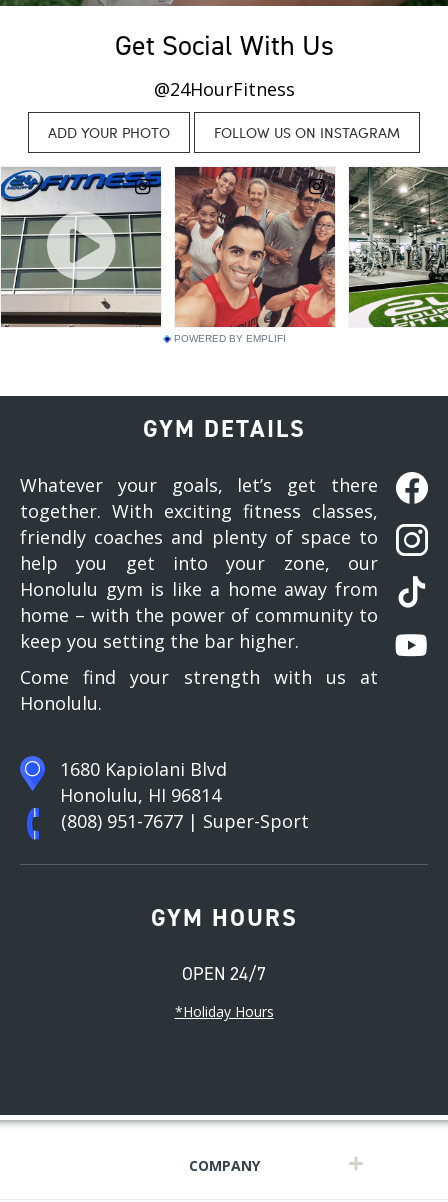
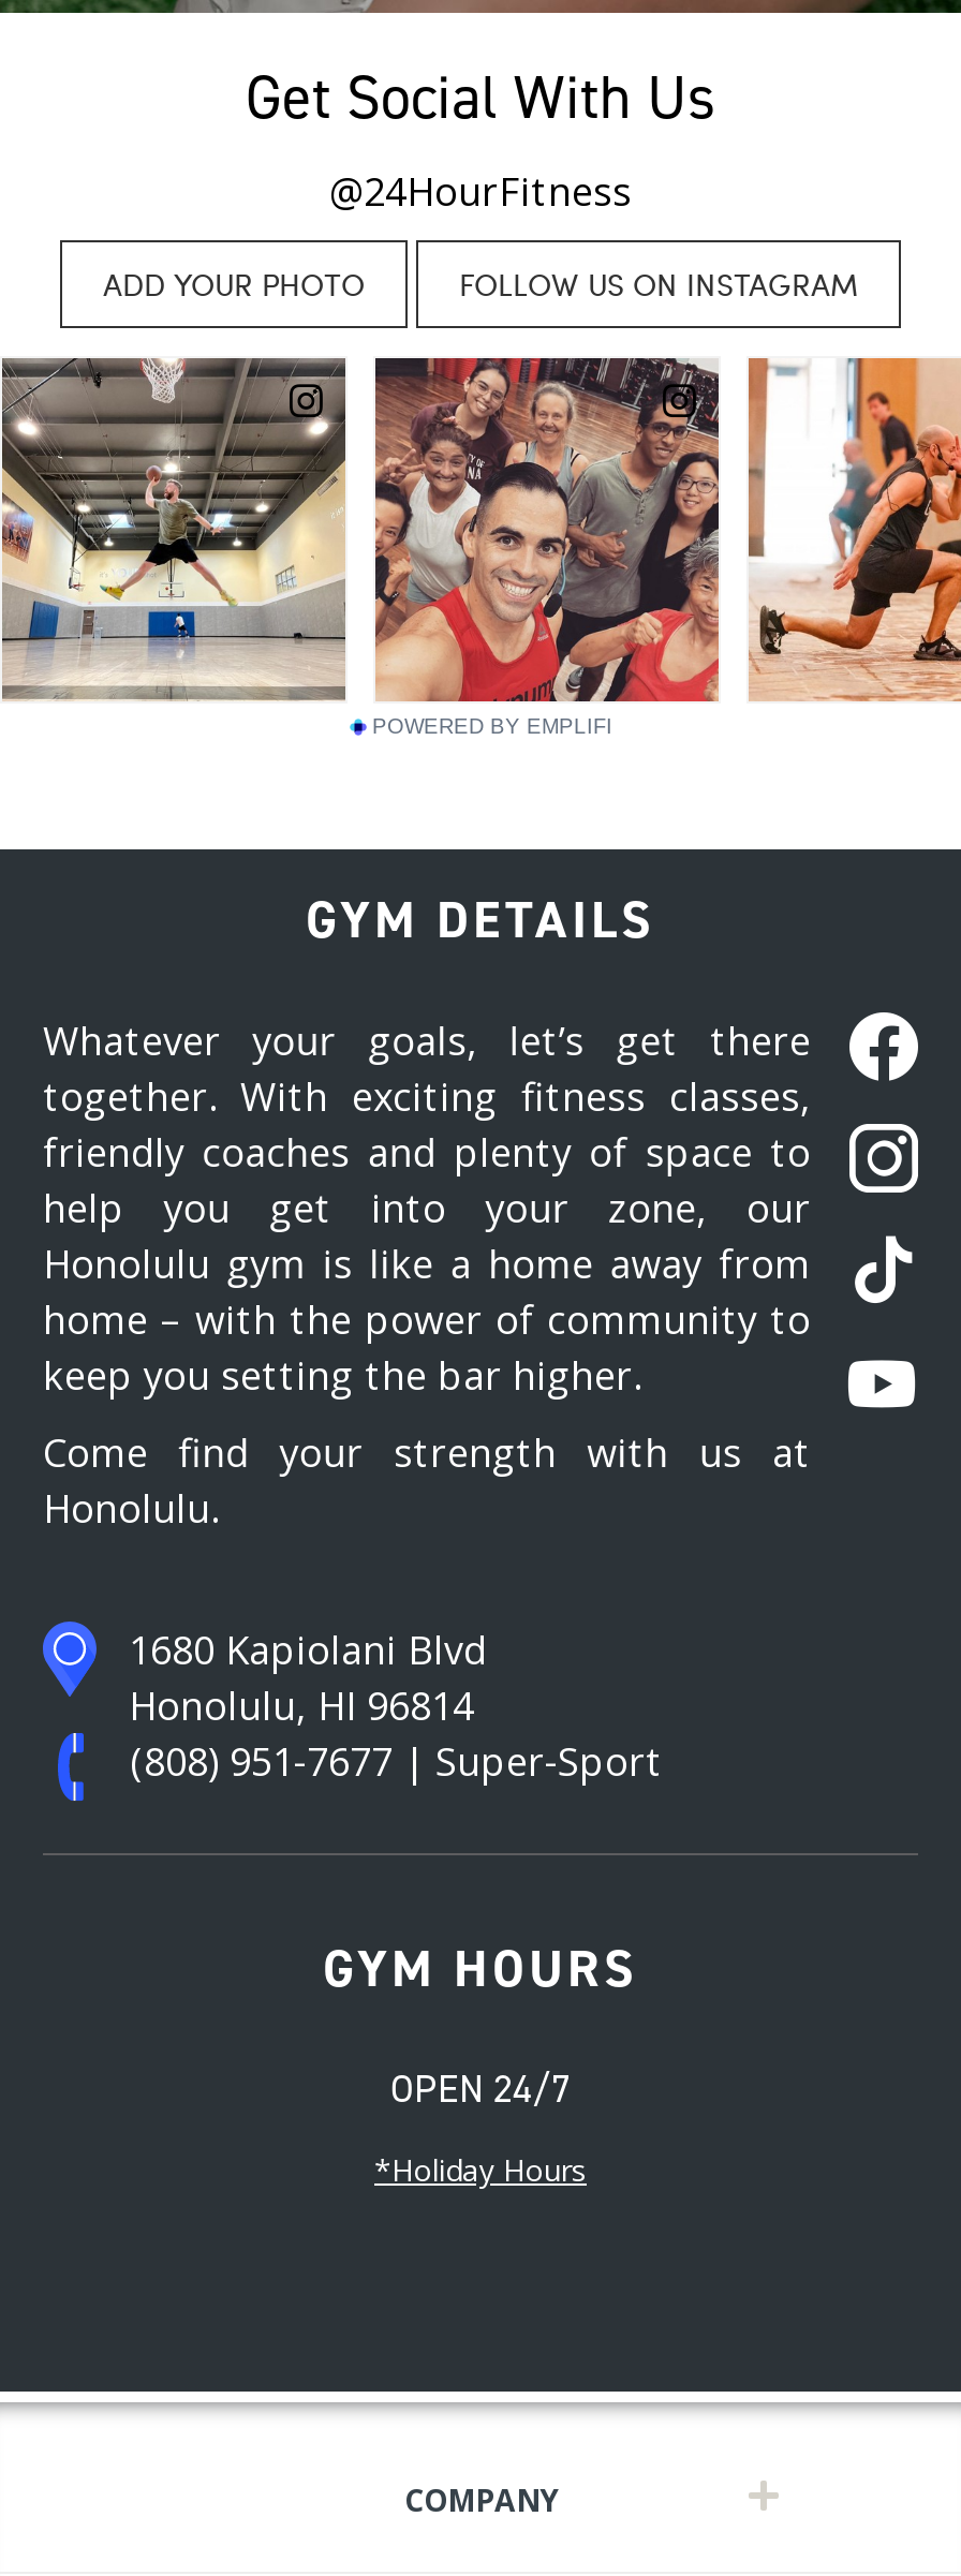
- [image]
+ [image]

- [image]
+ [image]
